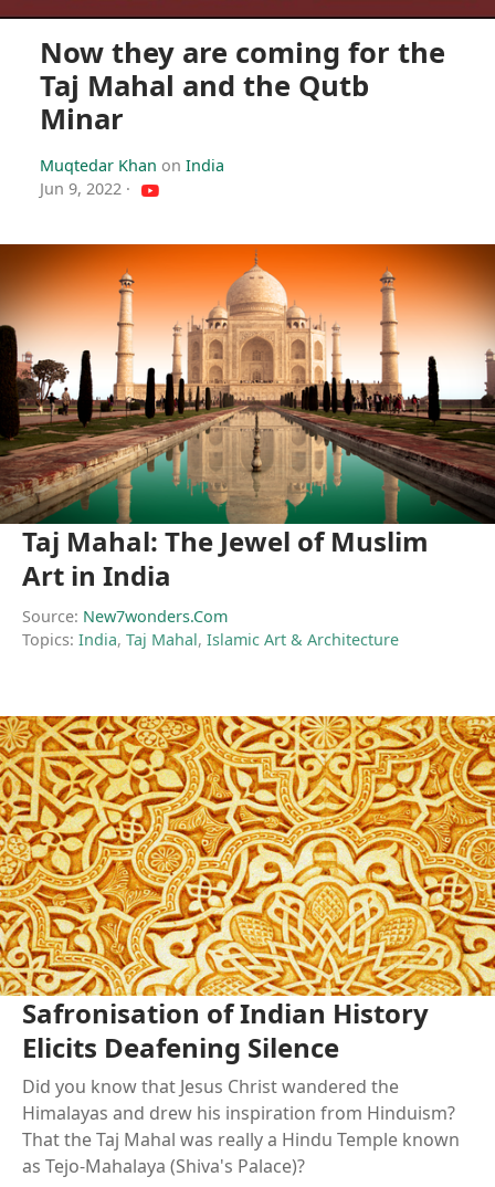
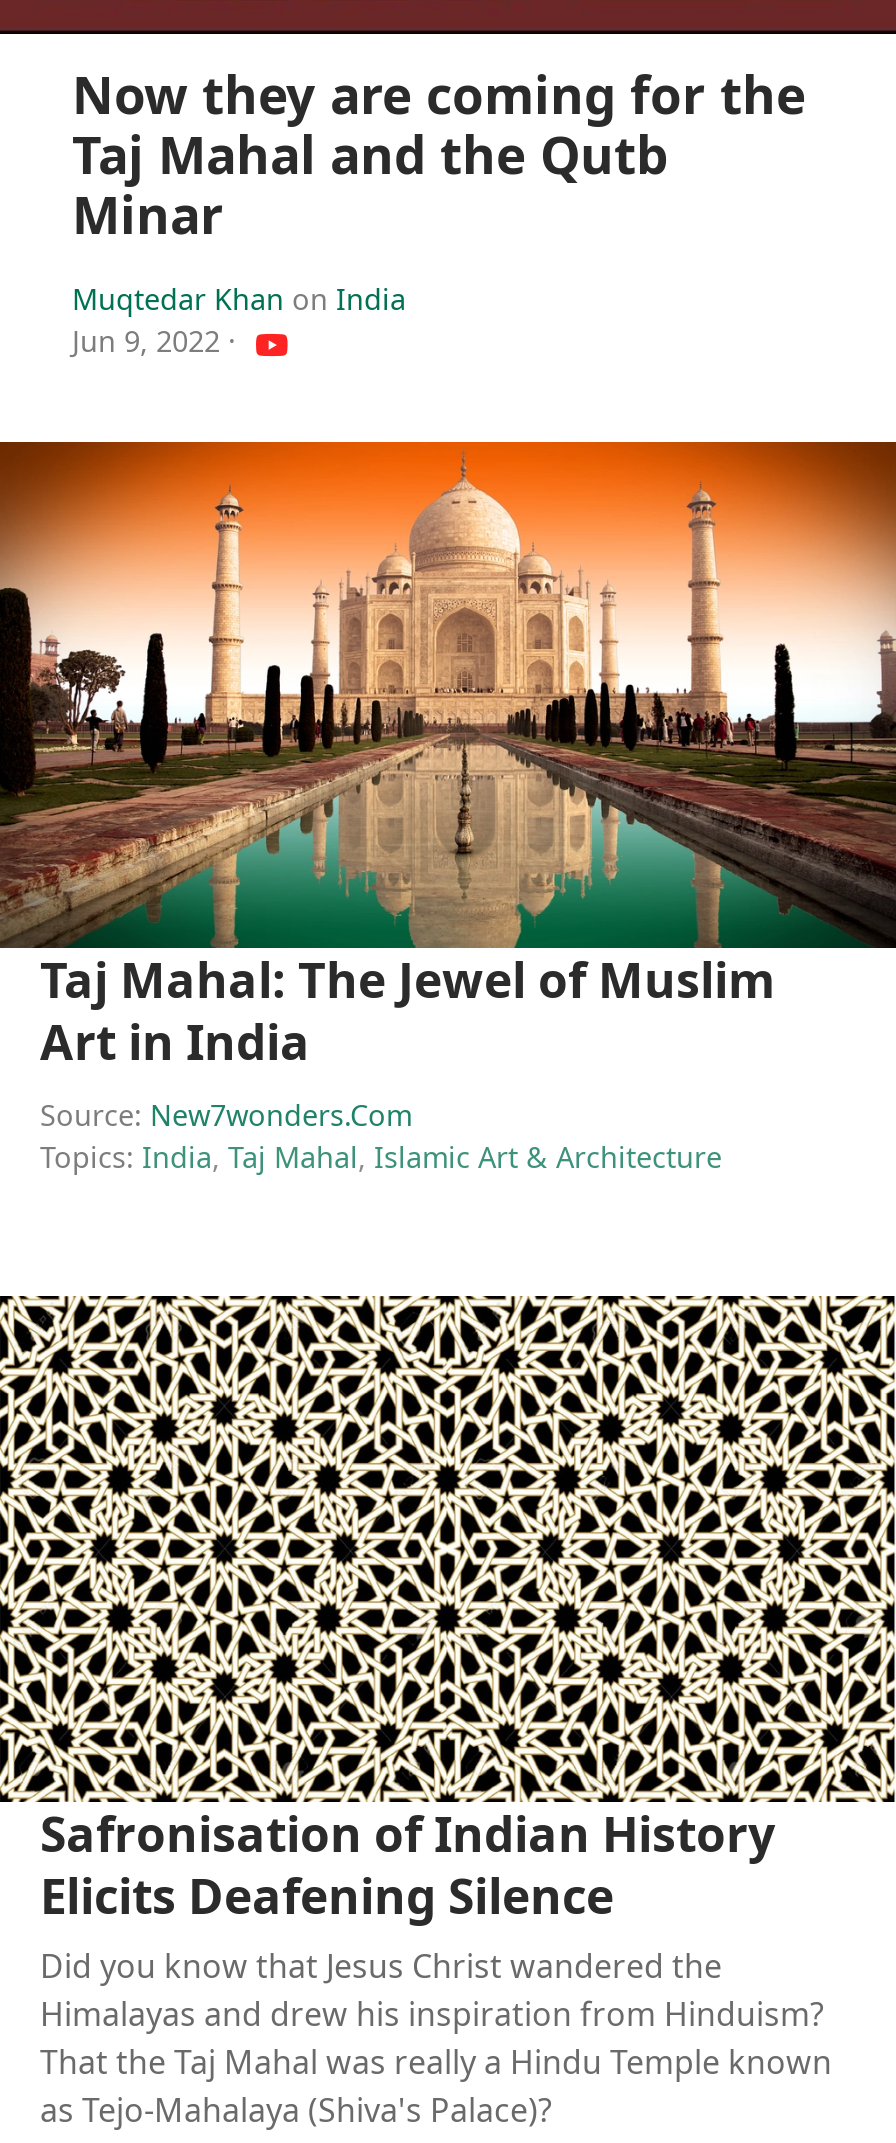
- [image]
+ [image]
